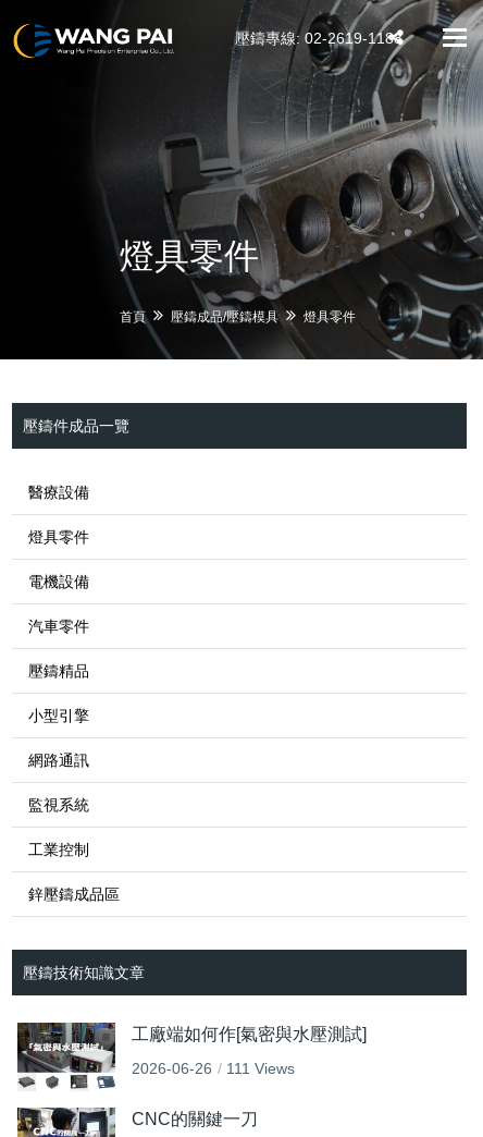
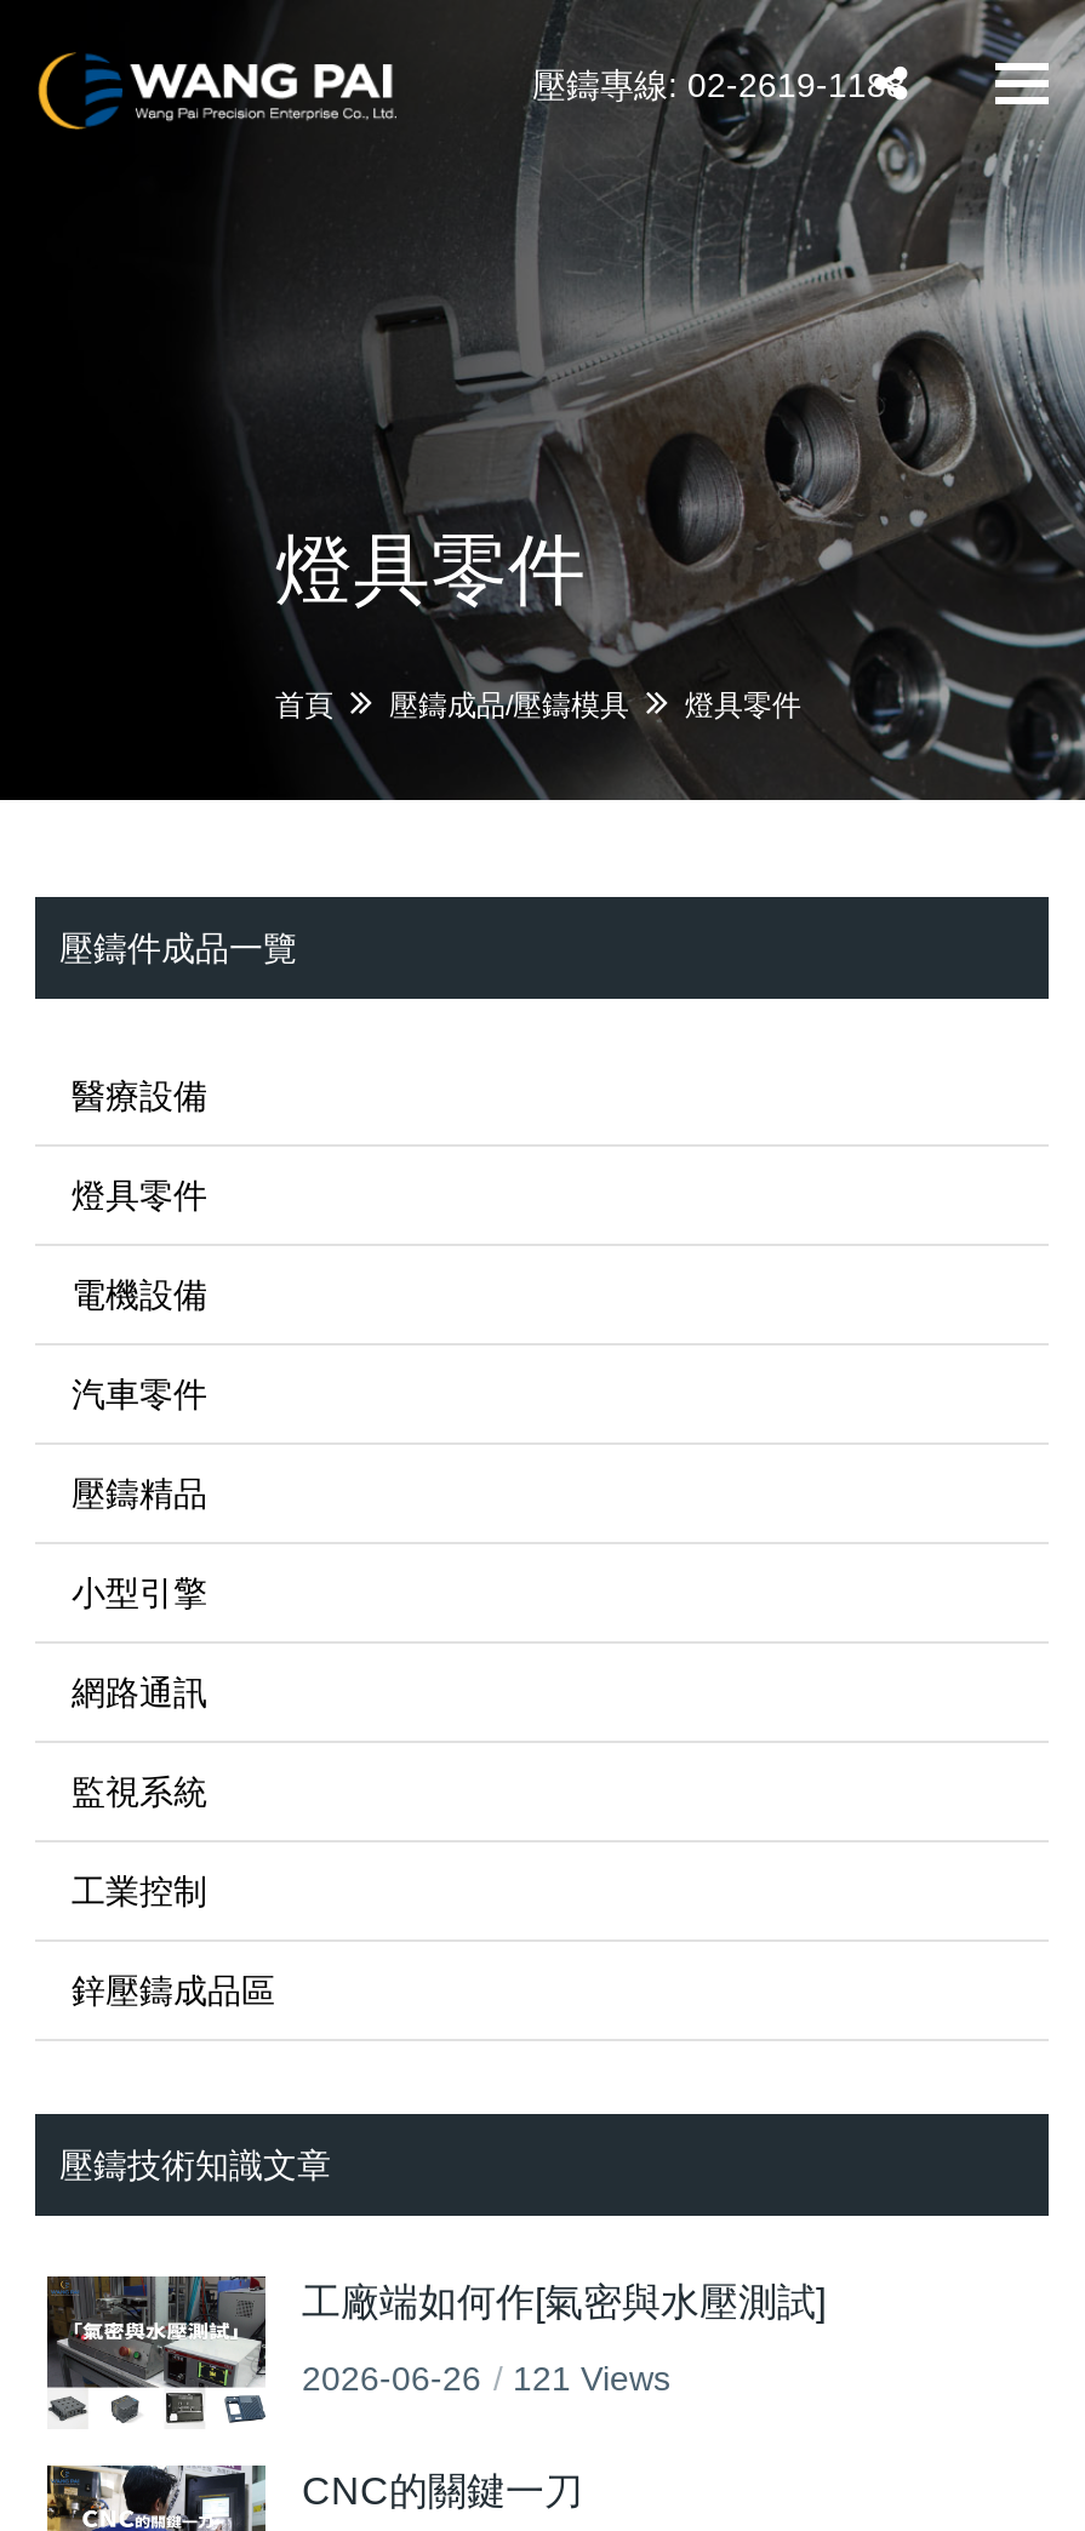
- 2026-06-26 111 Views
+ 2026-06-26 121 Views
